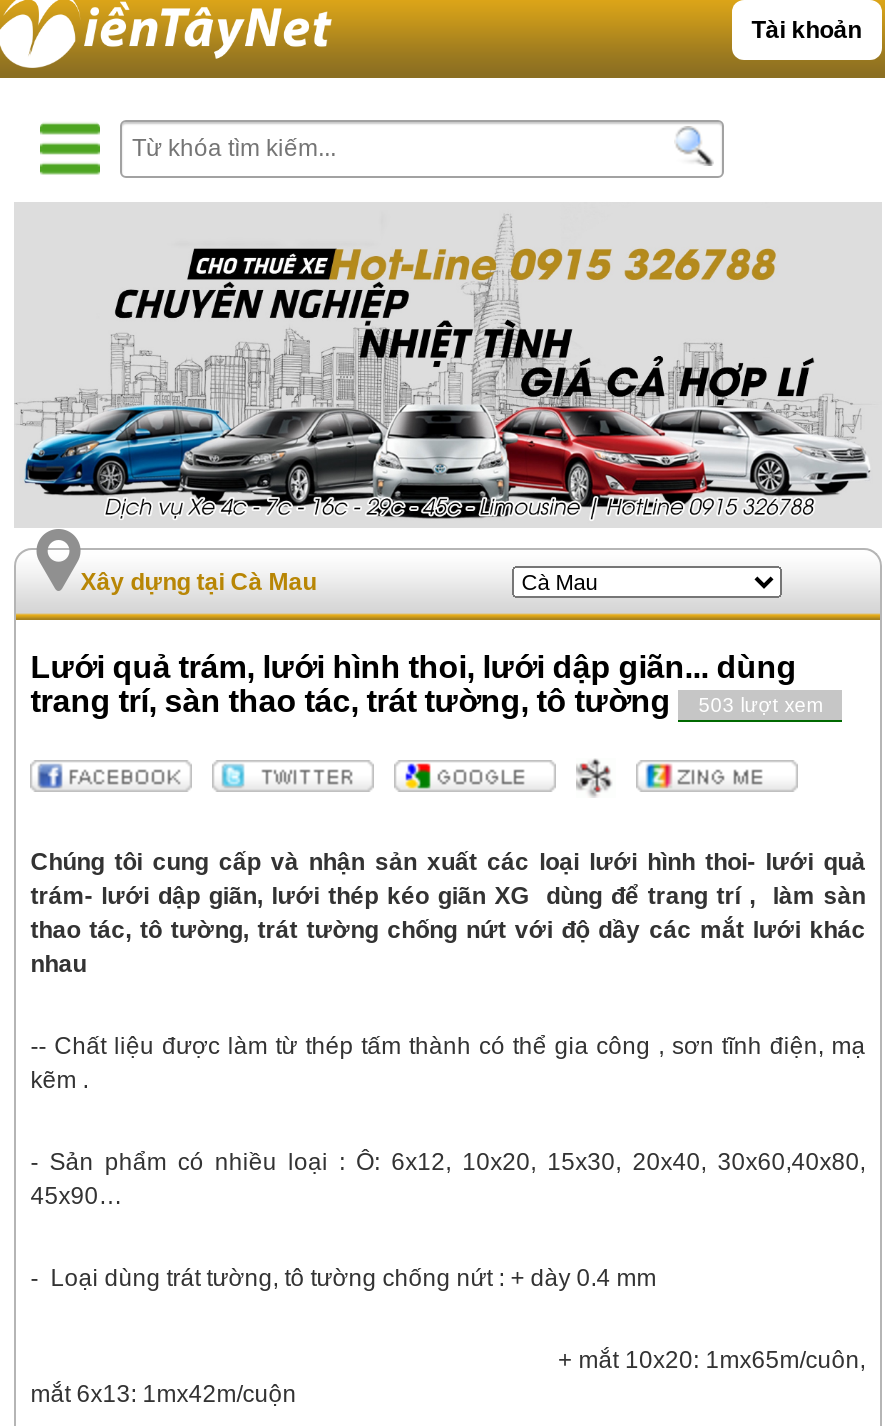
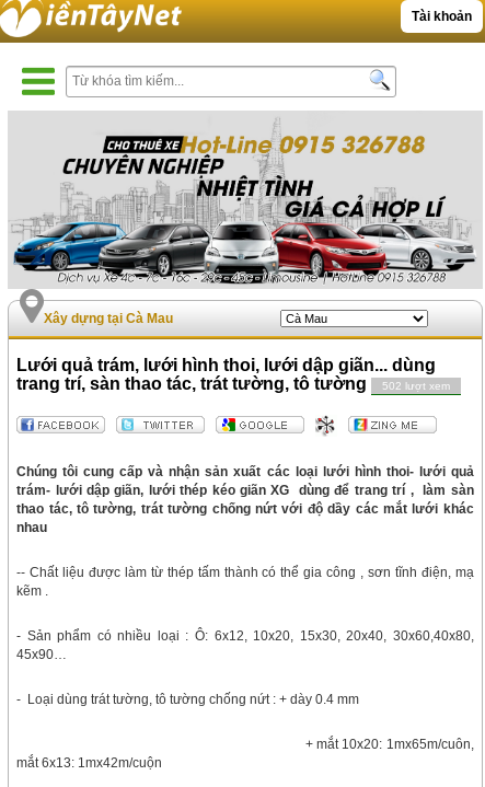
- trang trí, sàn thao tác, trát tường, tô tường 503 lượt xem
+ trang trí, sàn thao tác, trát tường, tô tường 502 lượt xem
